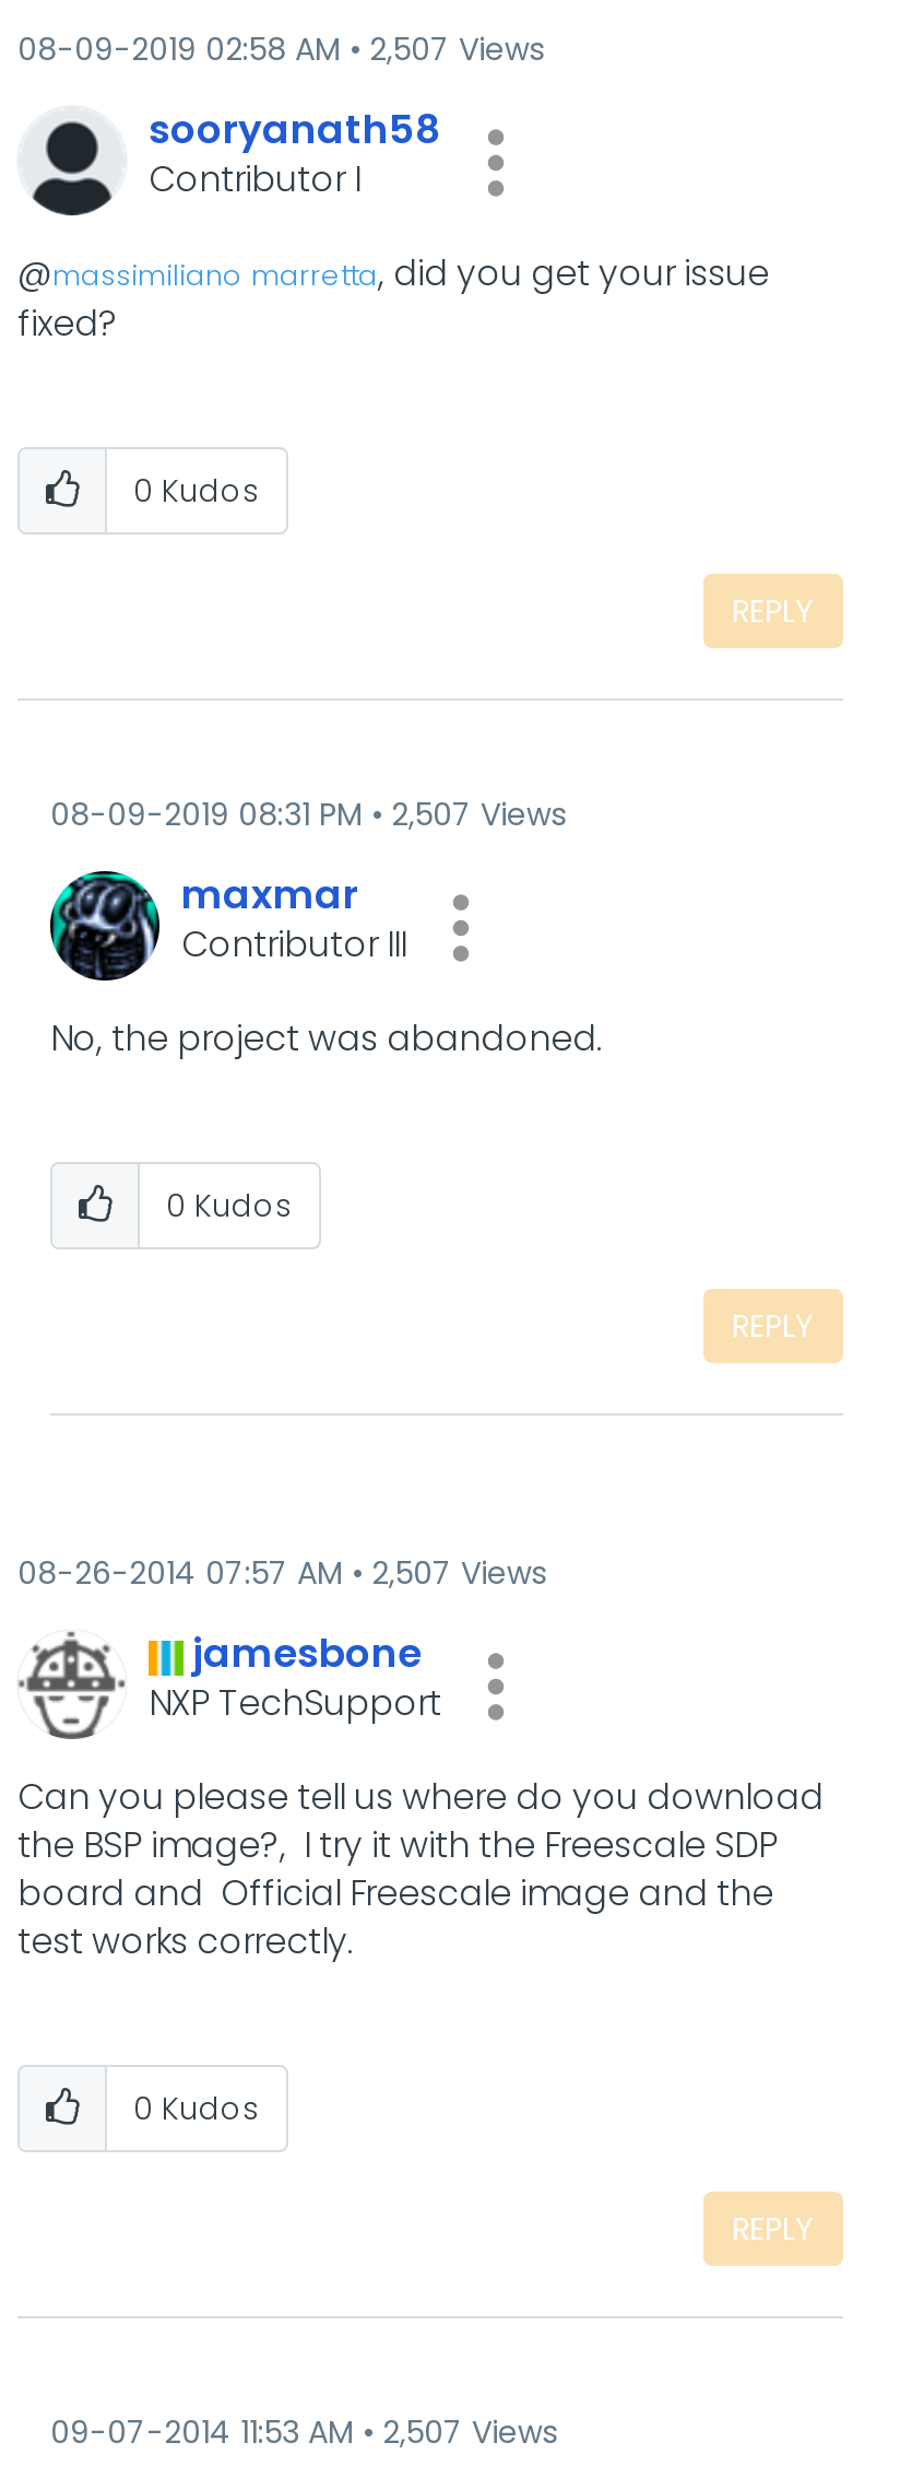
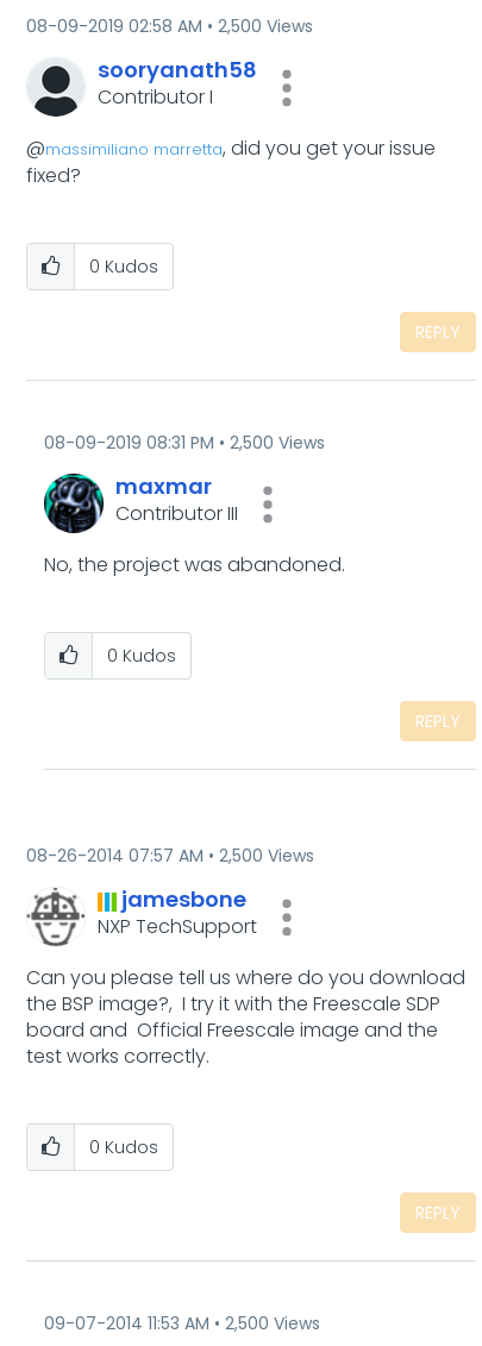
- 08-09-2019 02:58 AM 2,507 Views
+ 08-09-2019 02:58 AM 2,500 Views

- 08-09-2019 08:31 PM 2,507 Views
+ 08-09-2019 08:31 PM 2,500 Views

- 08-26-2014 07:57 AM 2,507 Views
+ 08-26-2014 07:57 AM 2,500 Views

- 09-07-2014 11:53 AM 2,507 Views
+ 09-07-2014 11:53 AM 2,500 Views
